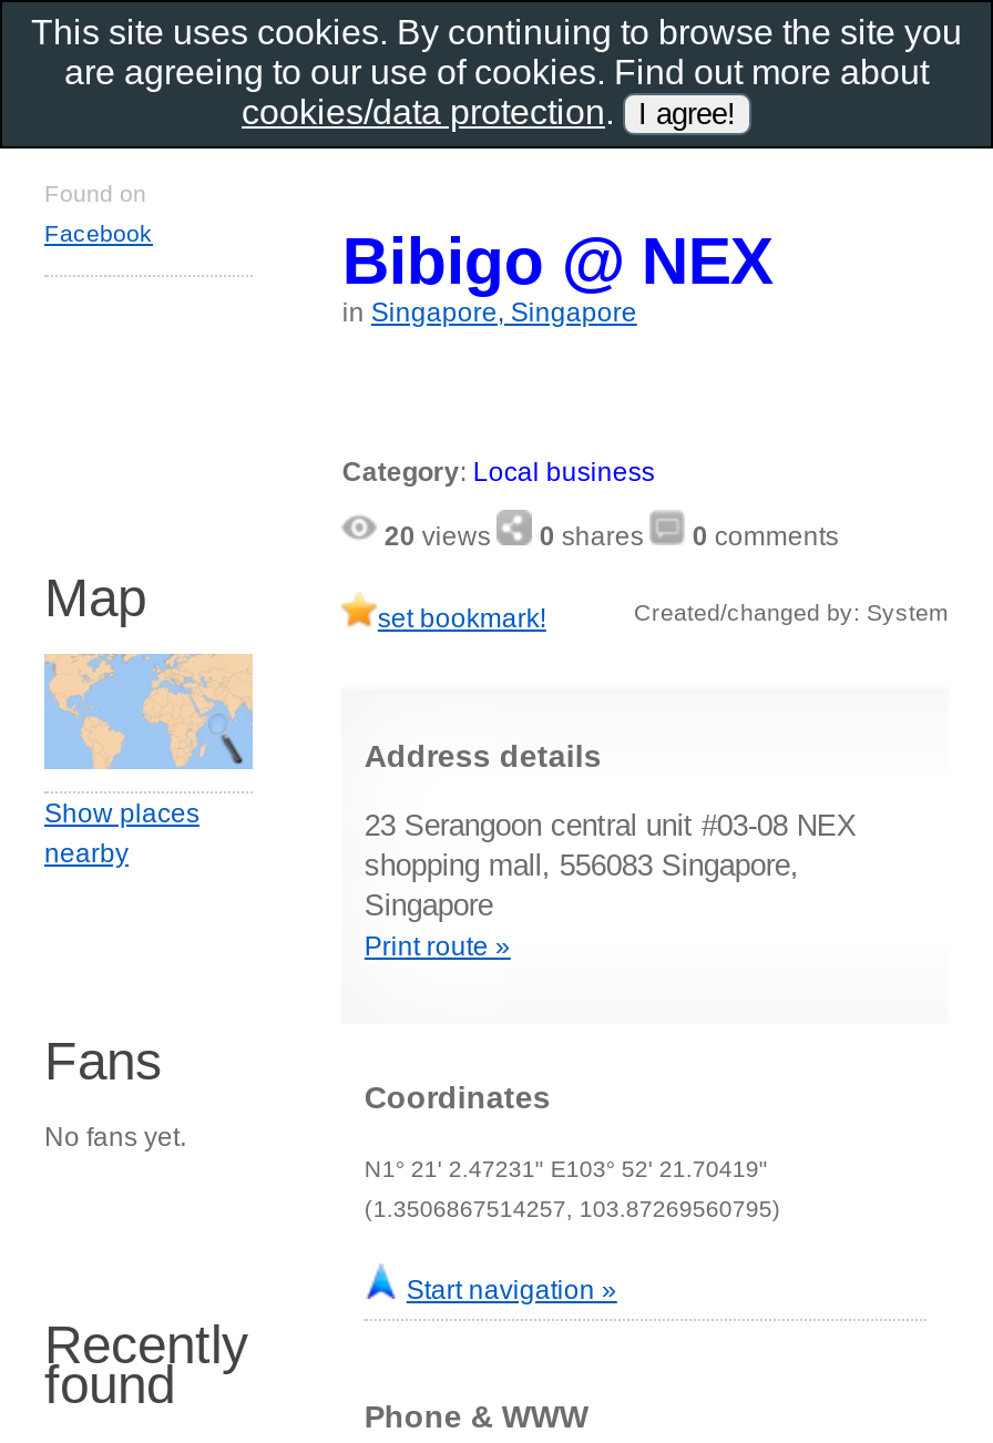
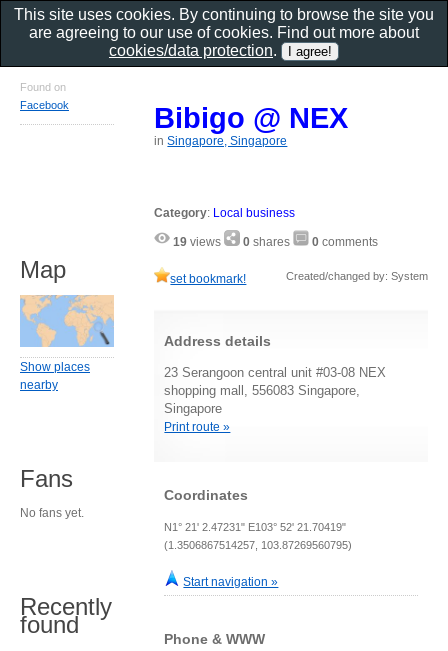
- 20 views 0 shares 0 comments
+ 19 views 0 shares 0 comments
